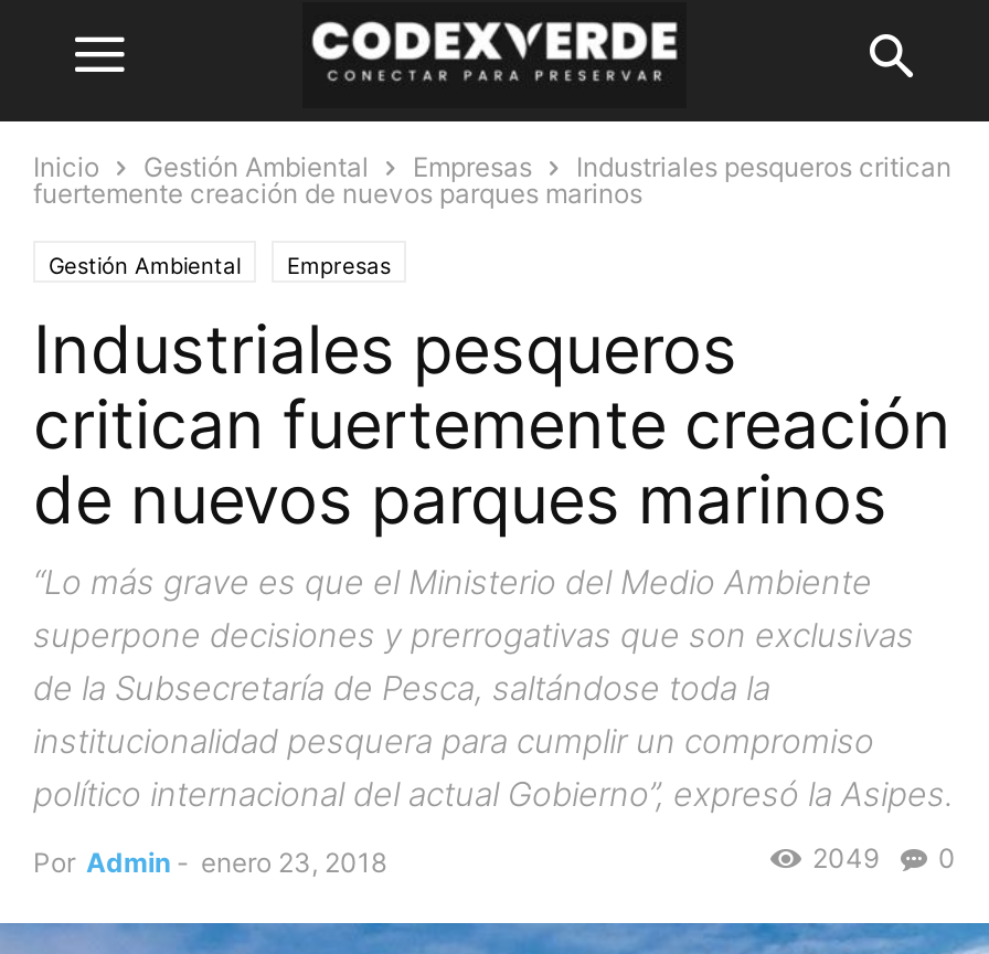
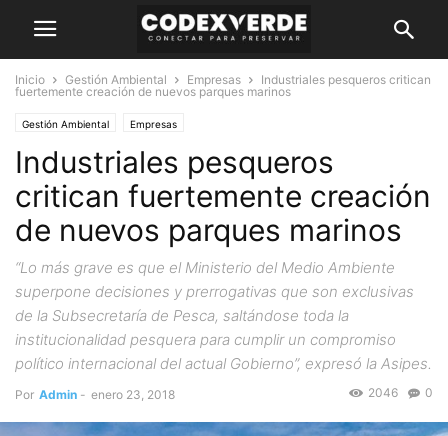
- 2049 0
+ 2046 0
